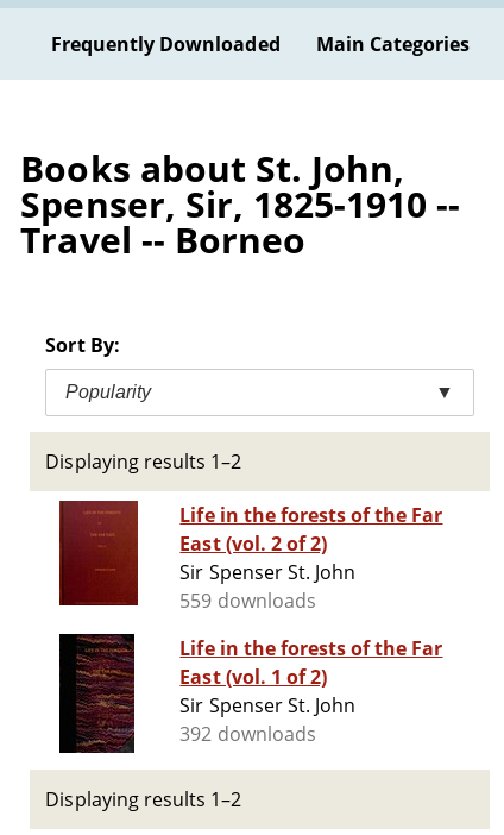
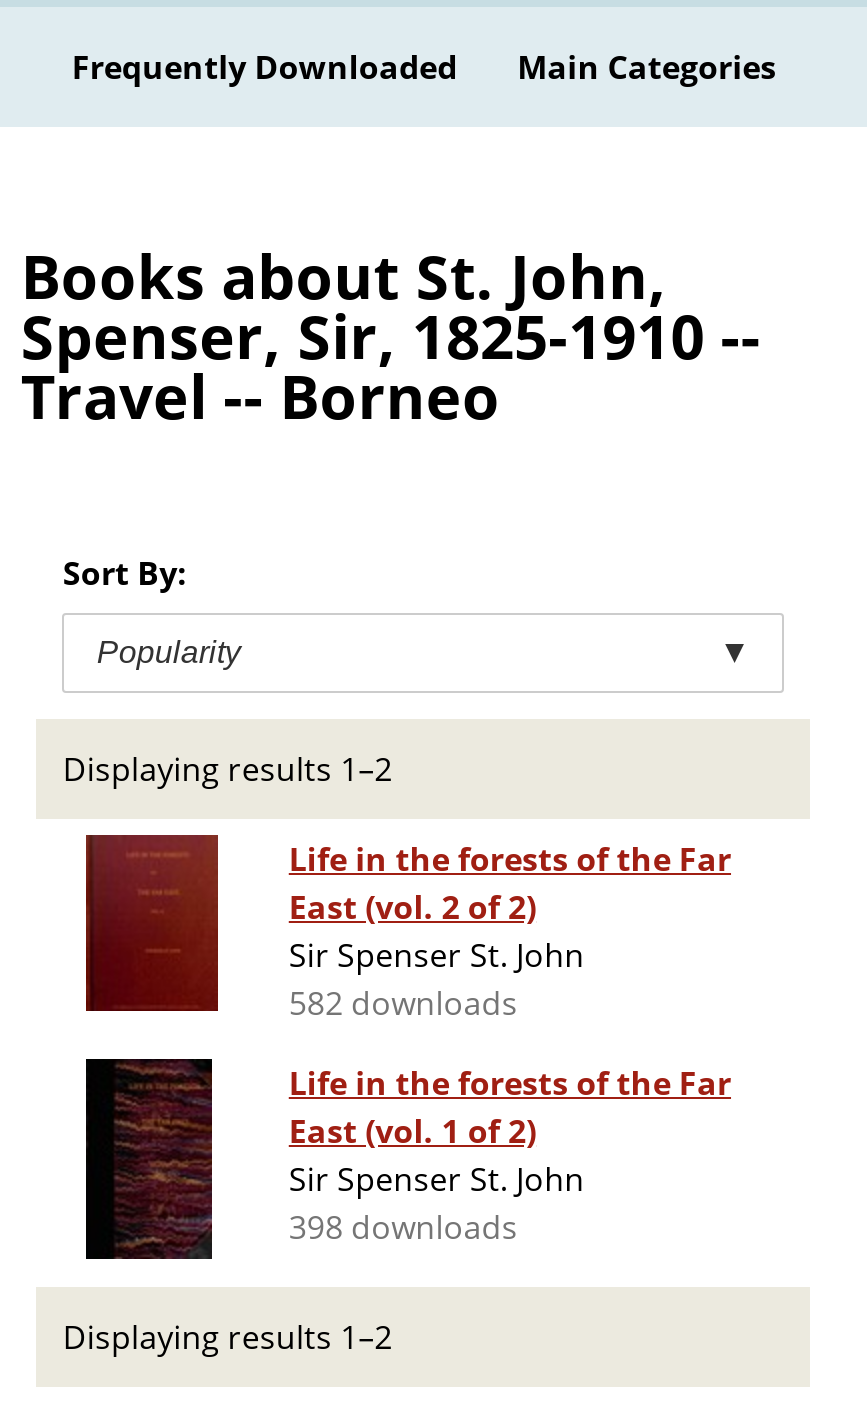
- 559 downloads
+ 582 downloads

- 392 downloads
+ 398 downloads
